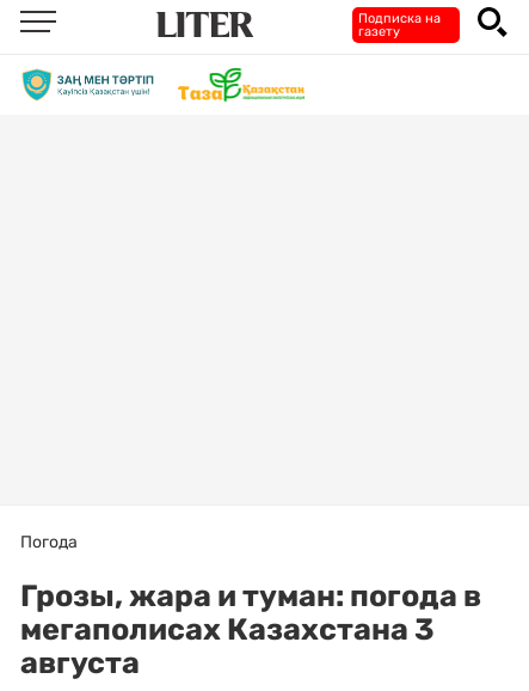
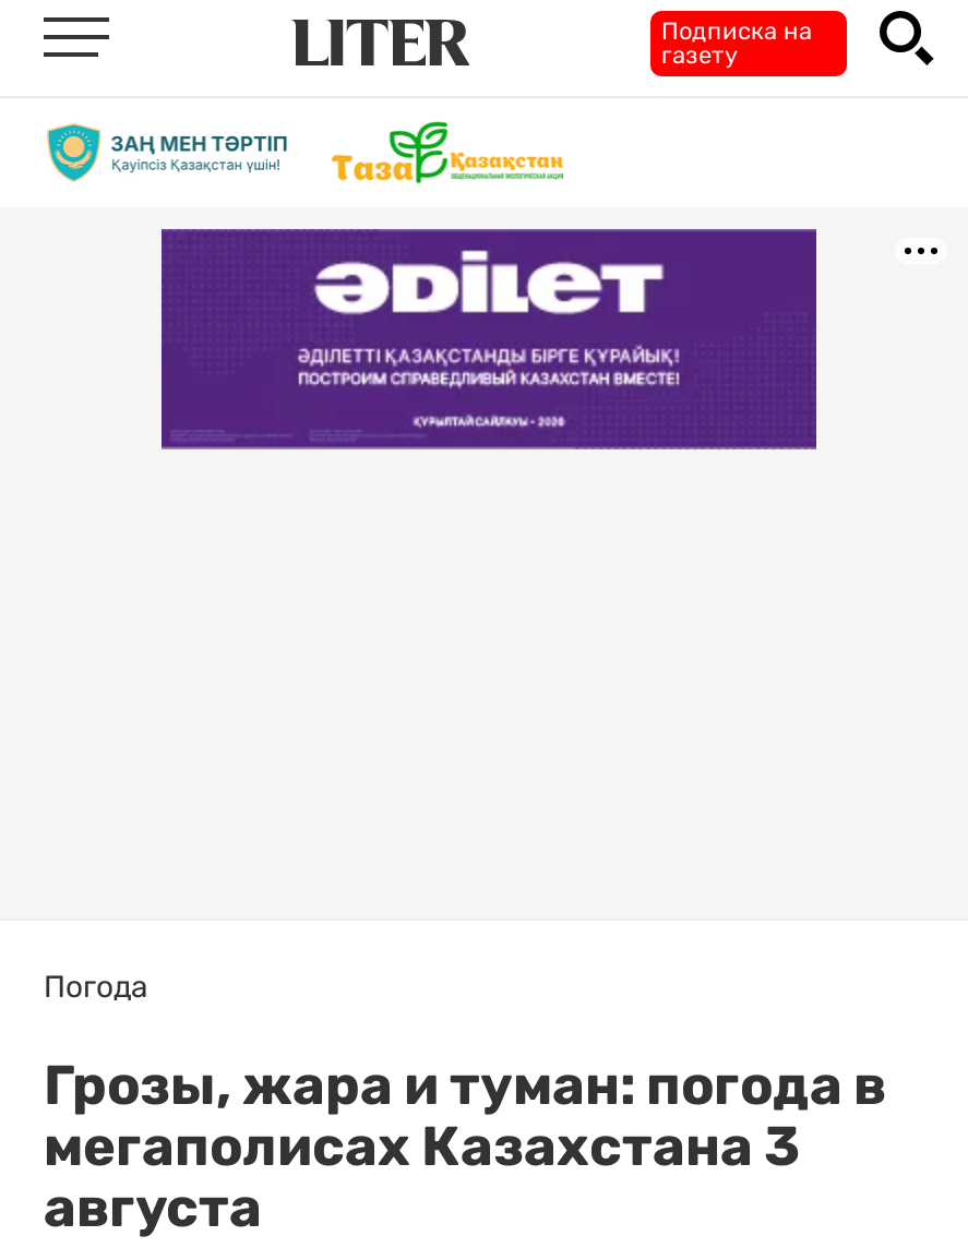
+ [image]
